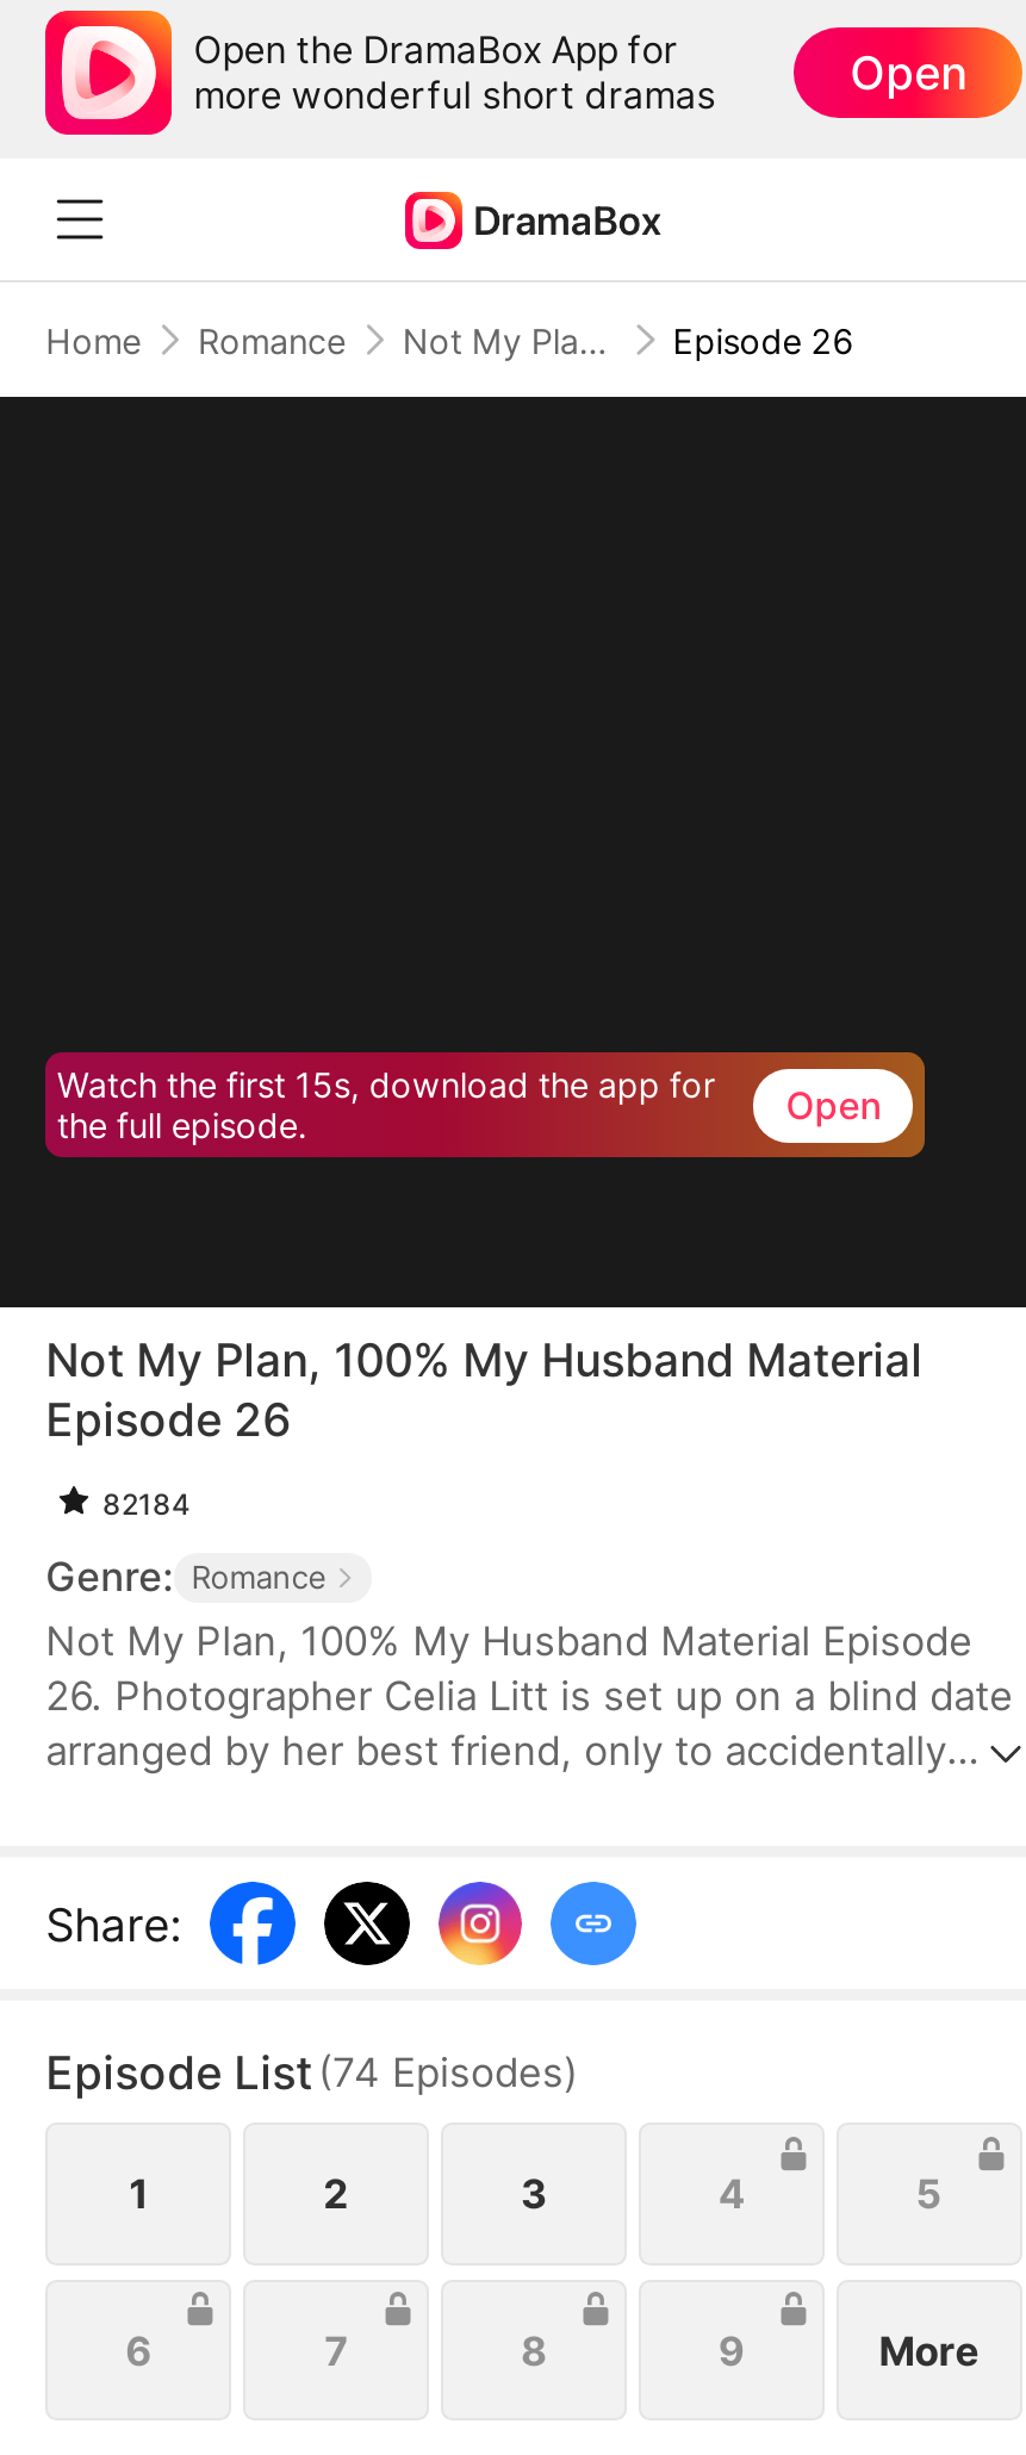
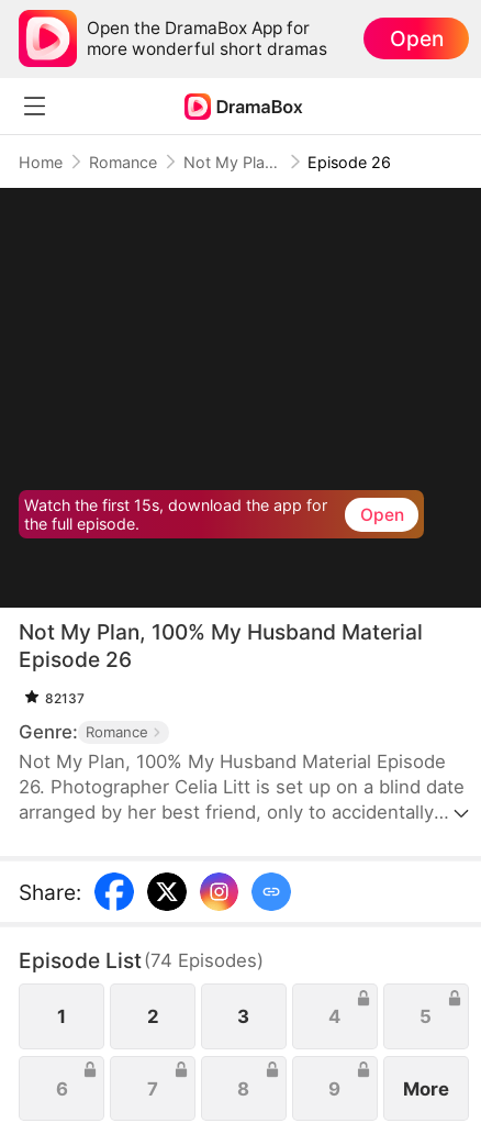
- 82184
+ 82137
